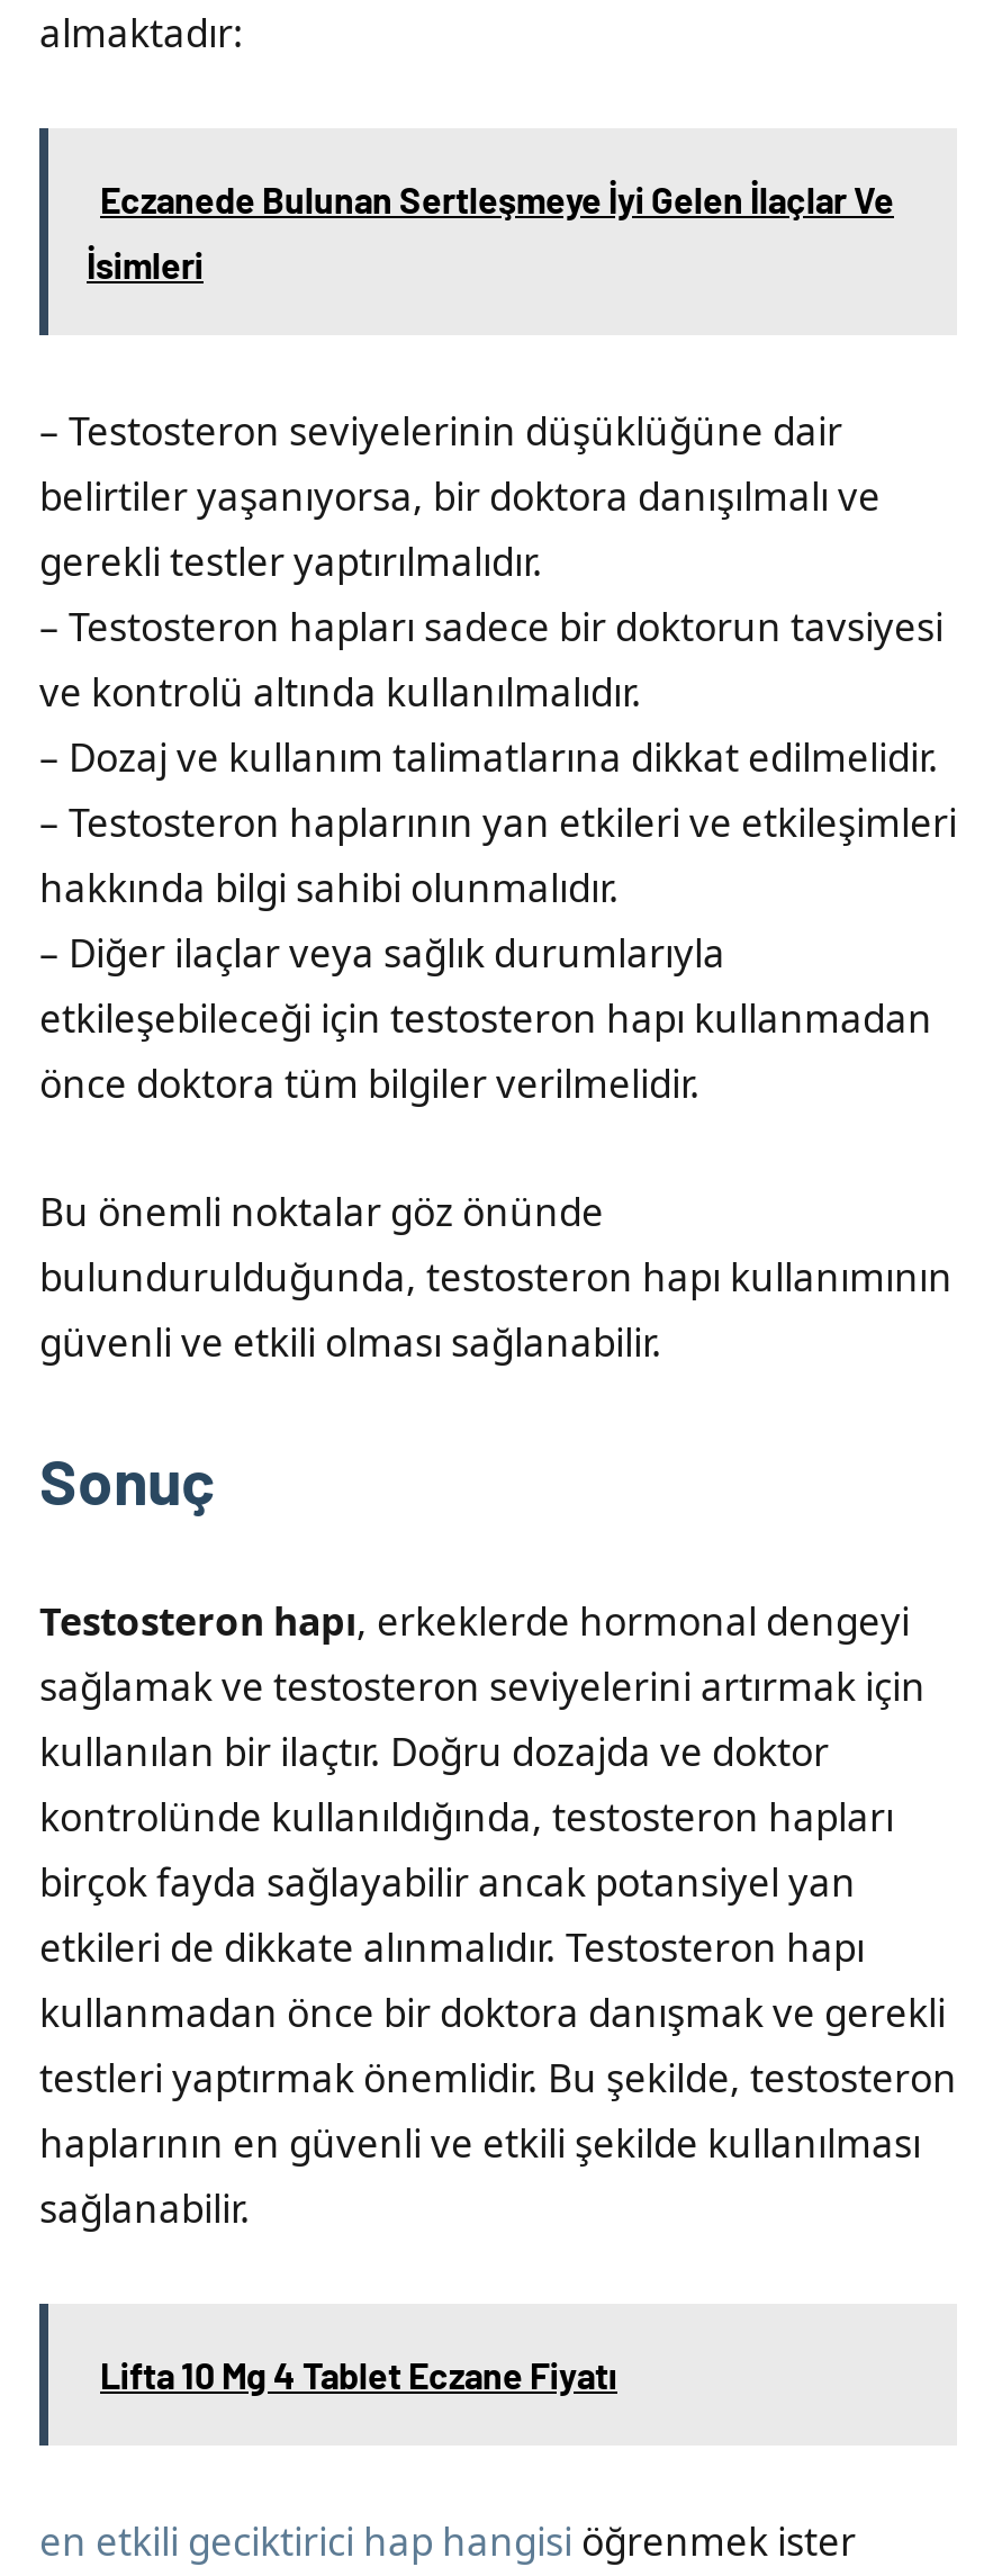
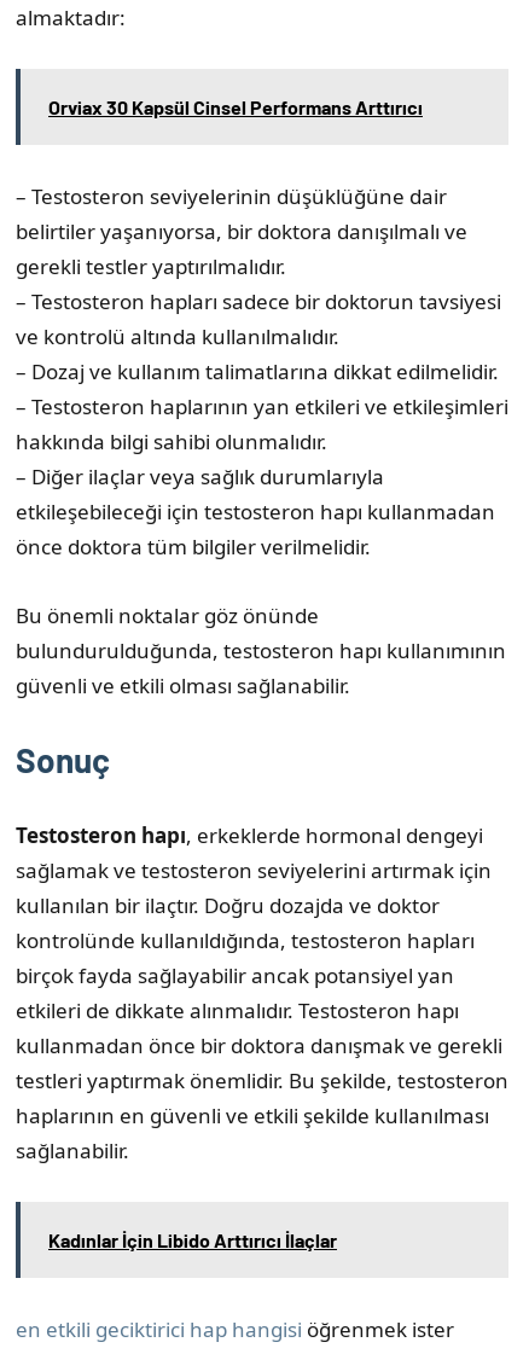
- Eczanede Bulunan Sertleşmeye İyi Gelen İlaçlar Ve
- İsimleri
+ Orviax 30 Kapsül Cinsel Performans Arttırıcı

- Lifta 10 Mg 4 Tablet Eczane Fiyatı
+ Kadınlar İçin Libido Arttırıcı İlaçlar
